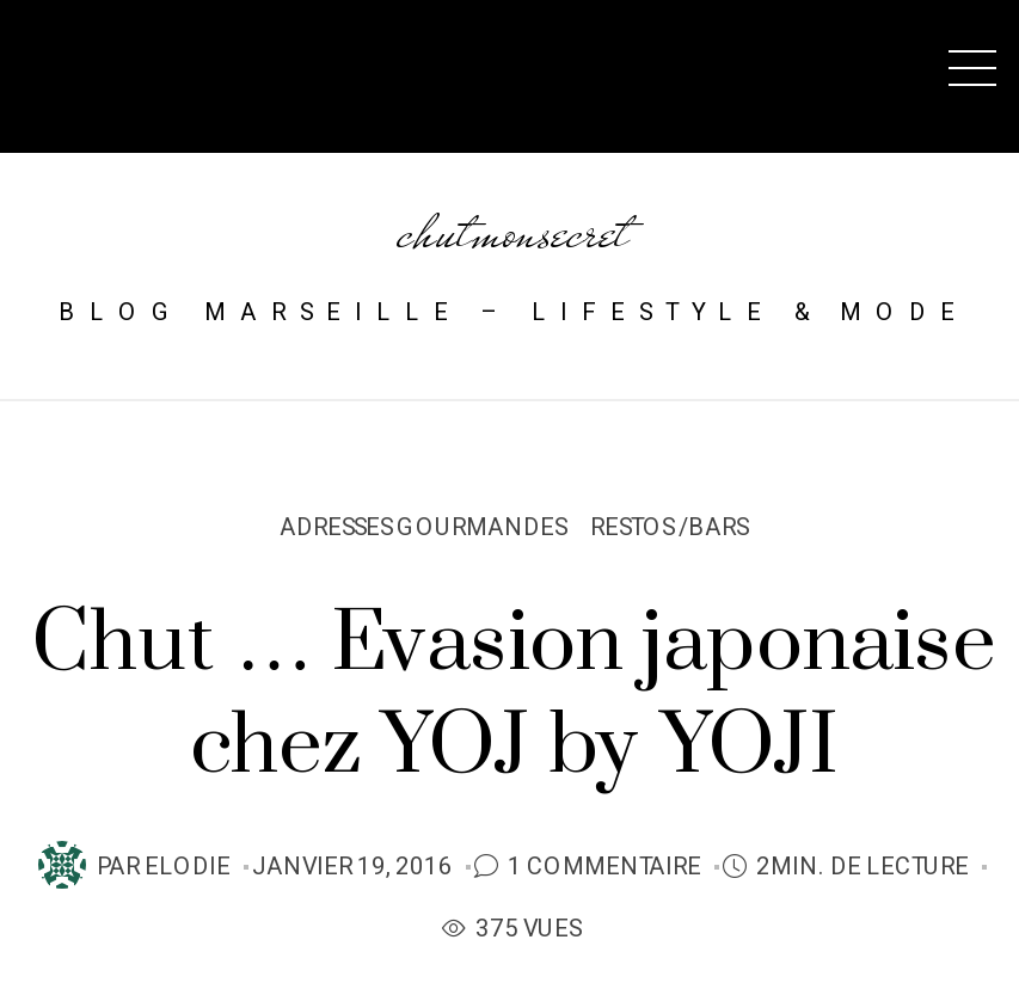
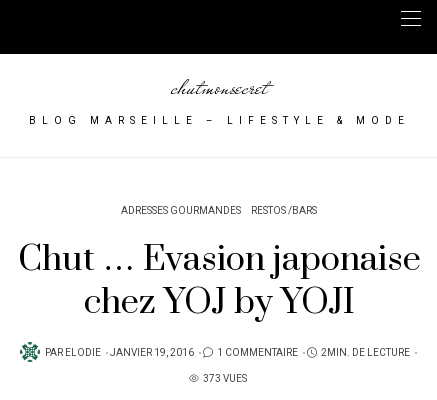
- 375 VUES
+ 373 VUES
